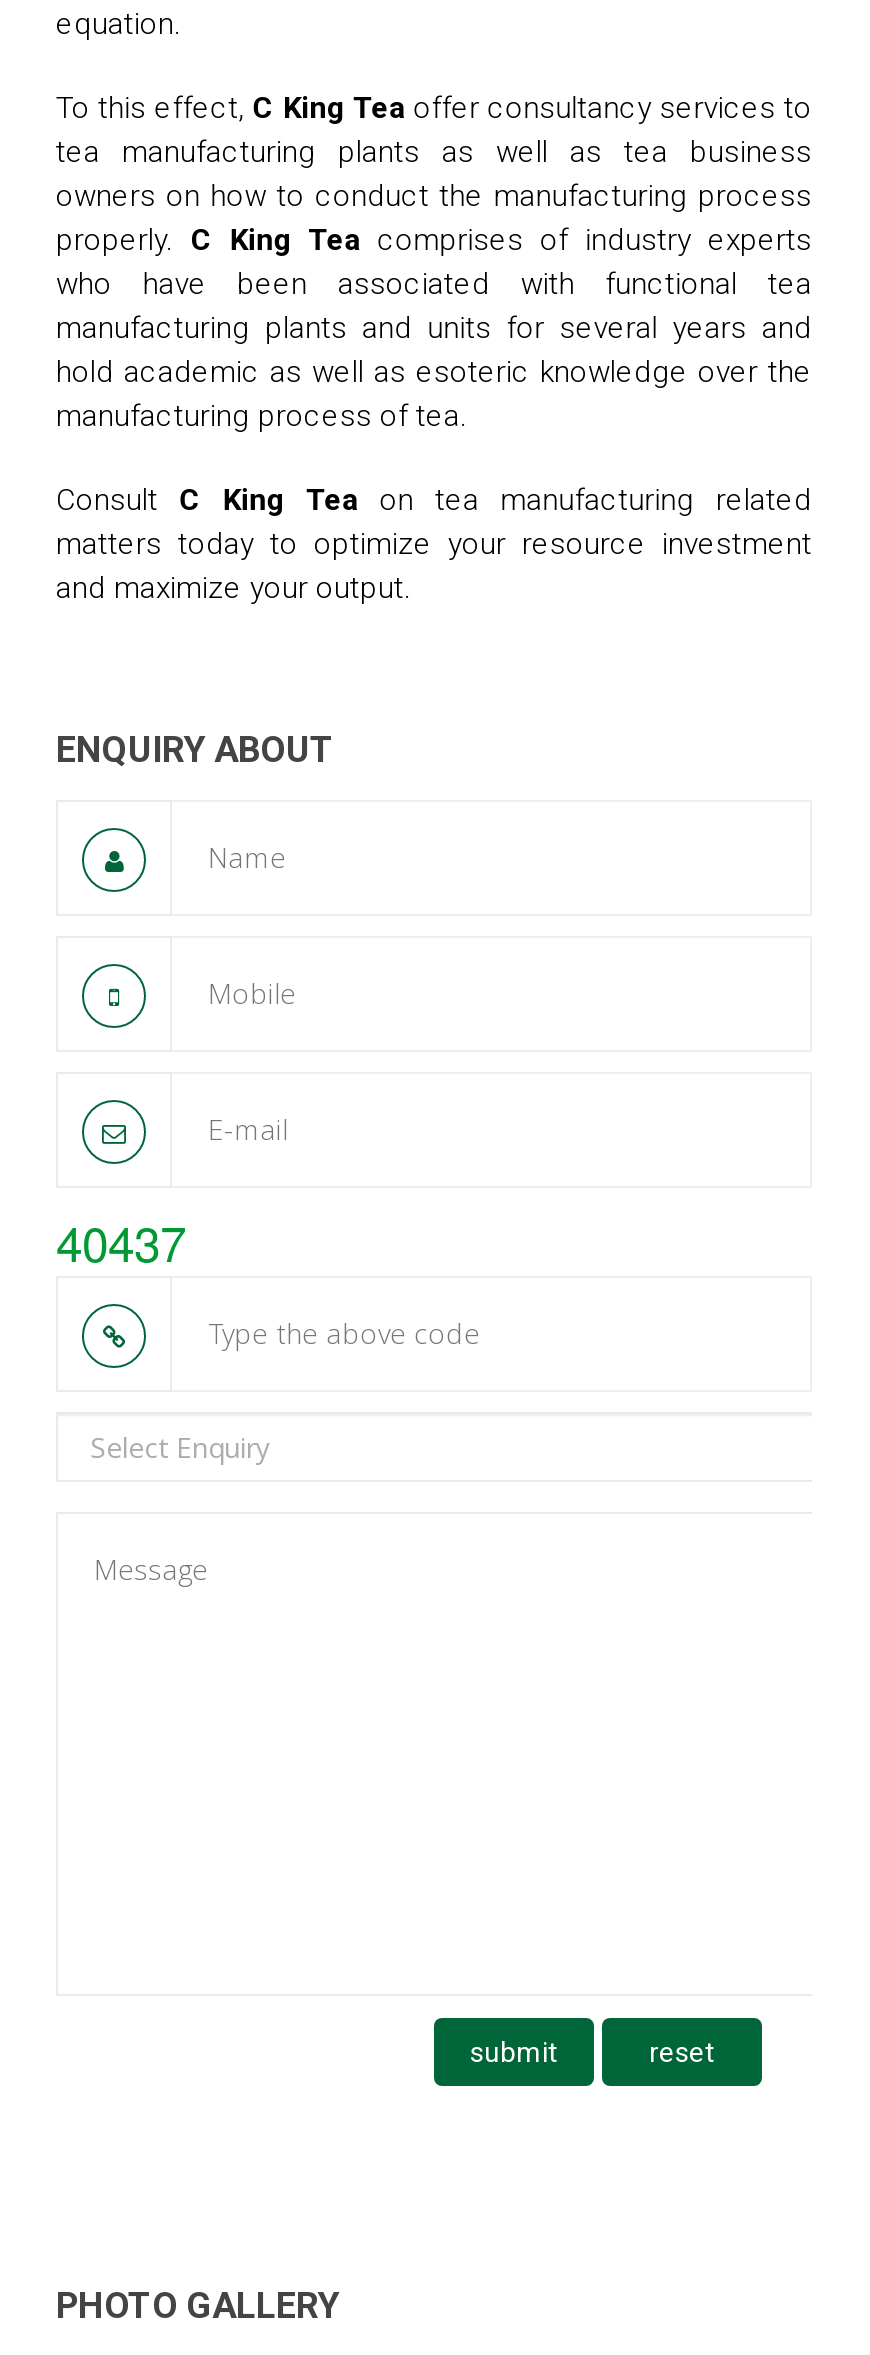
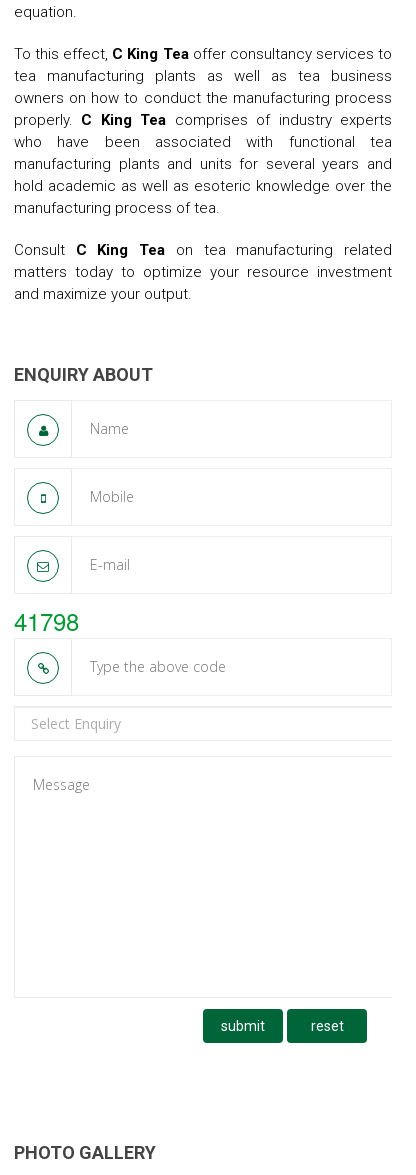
- 40437
+ 41798
